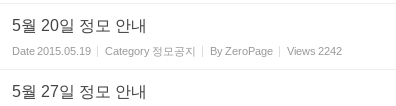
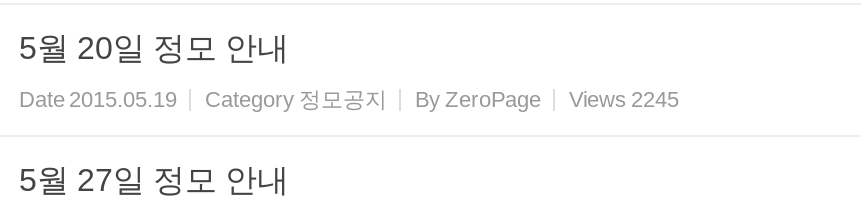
- Date 2015.05.19 Category 정모공지 By ZeroPage Views 2242
+ Date 2015.05.19 Category 정모공지 By ZeroPage Views 2245
